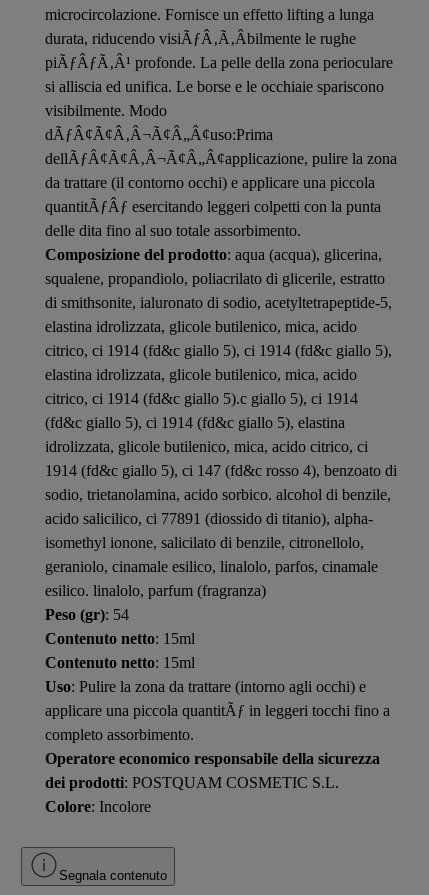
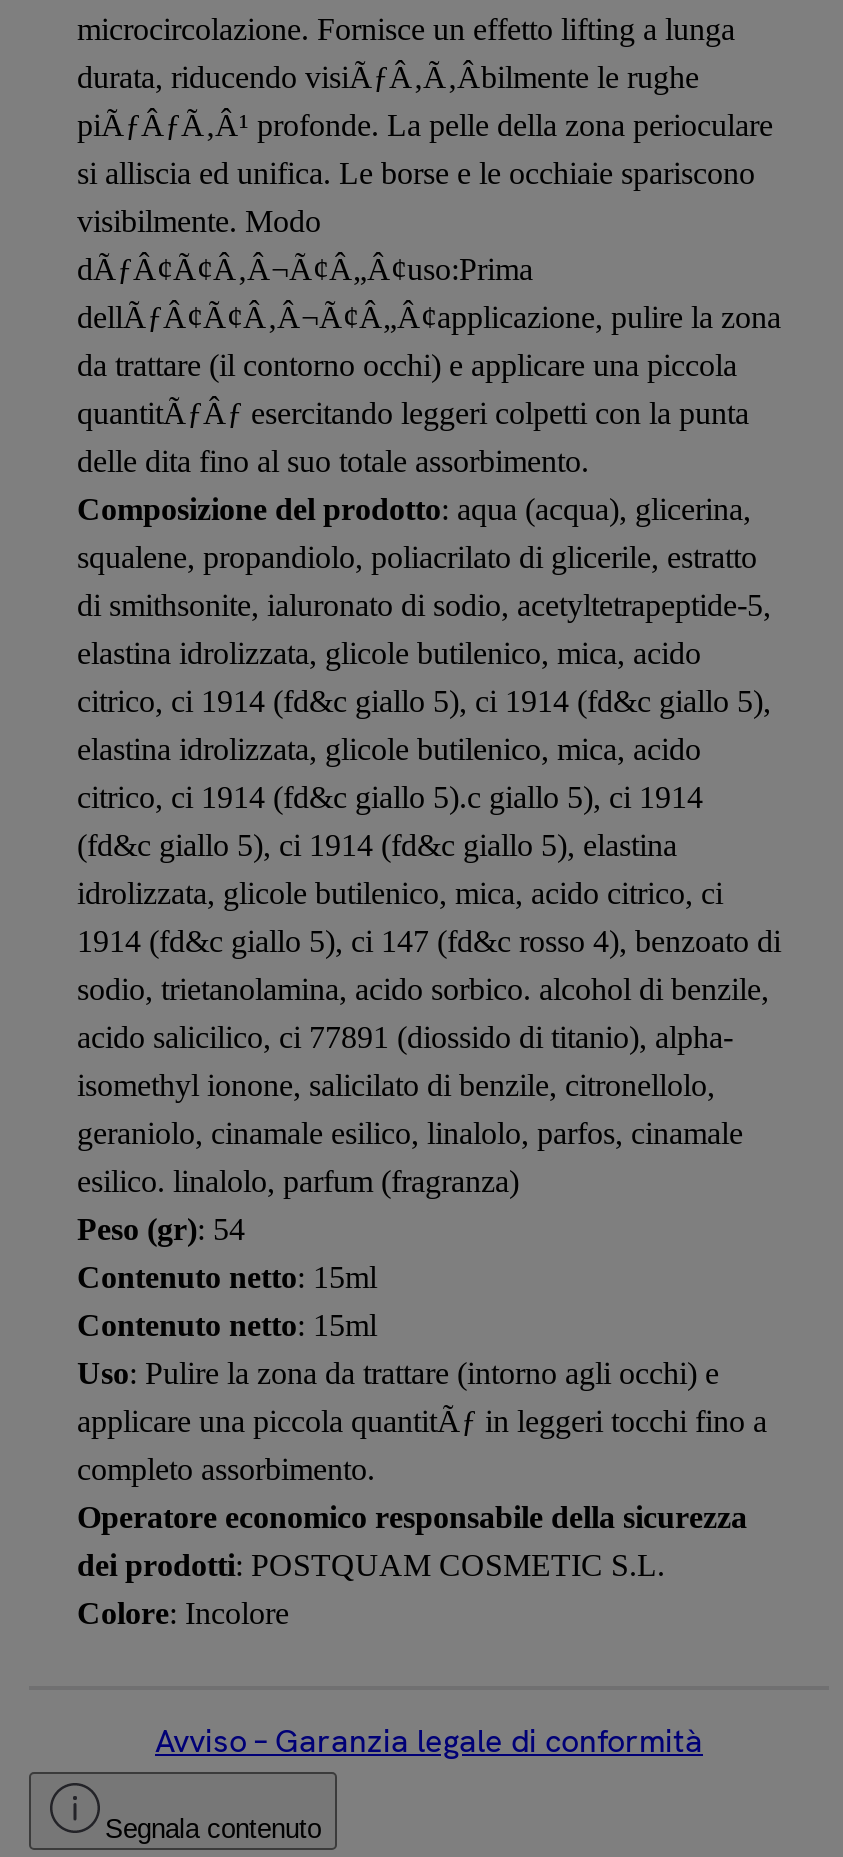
+ Avviso – Garanzia legale di conformità
